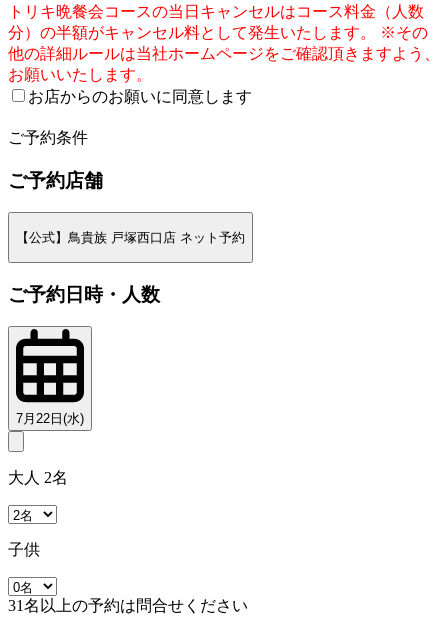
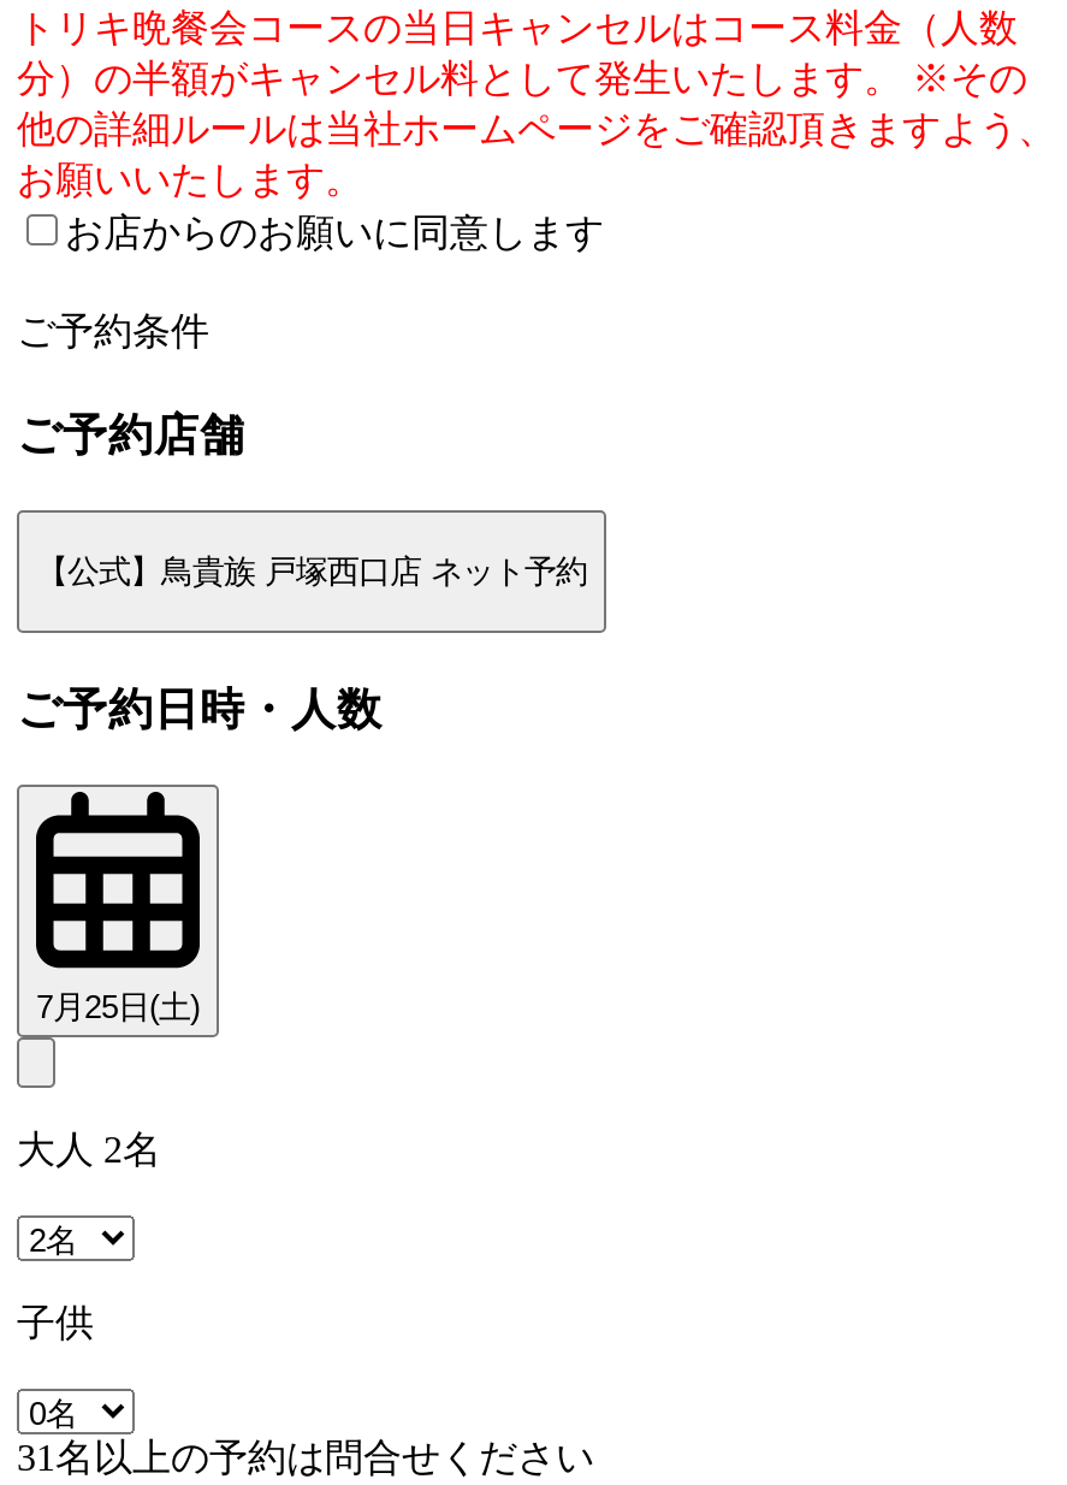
- 7月22日(水)
+ 7月25日(土)
